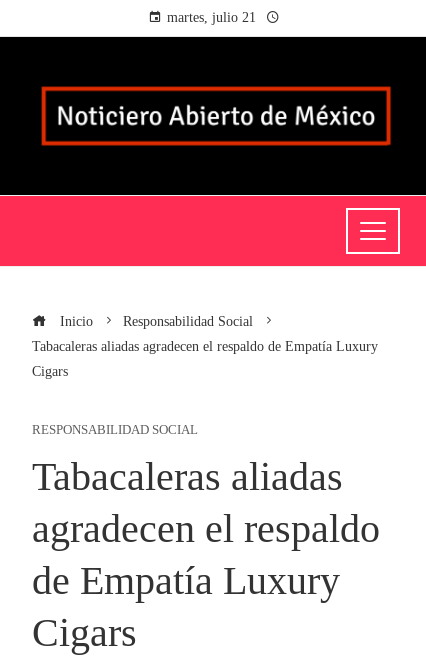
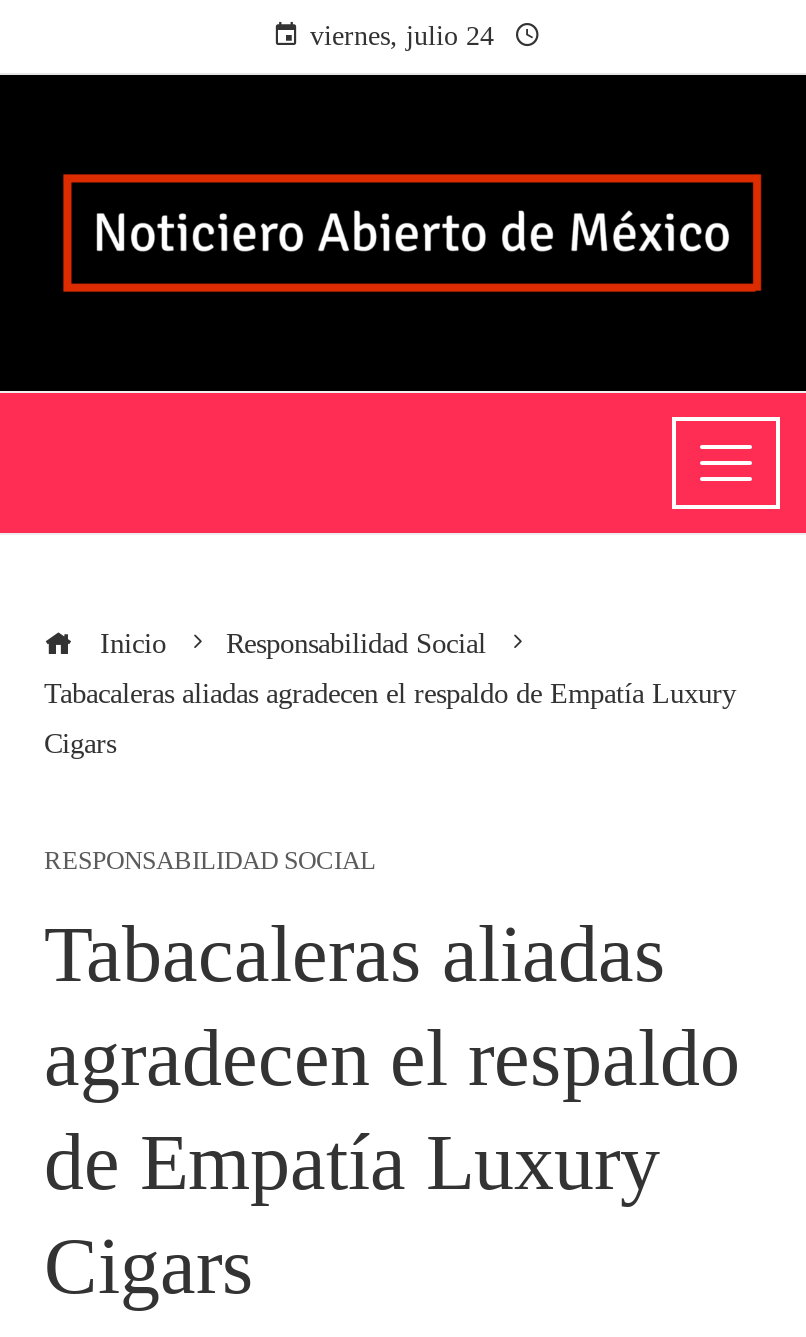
- martes, julio 21
+ viernes, julio 24
